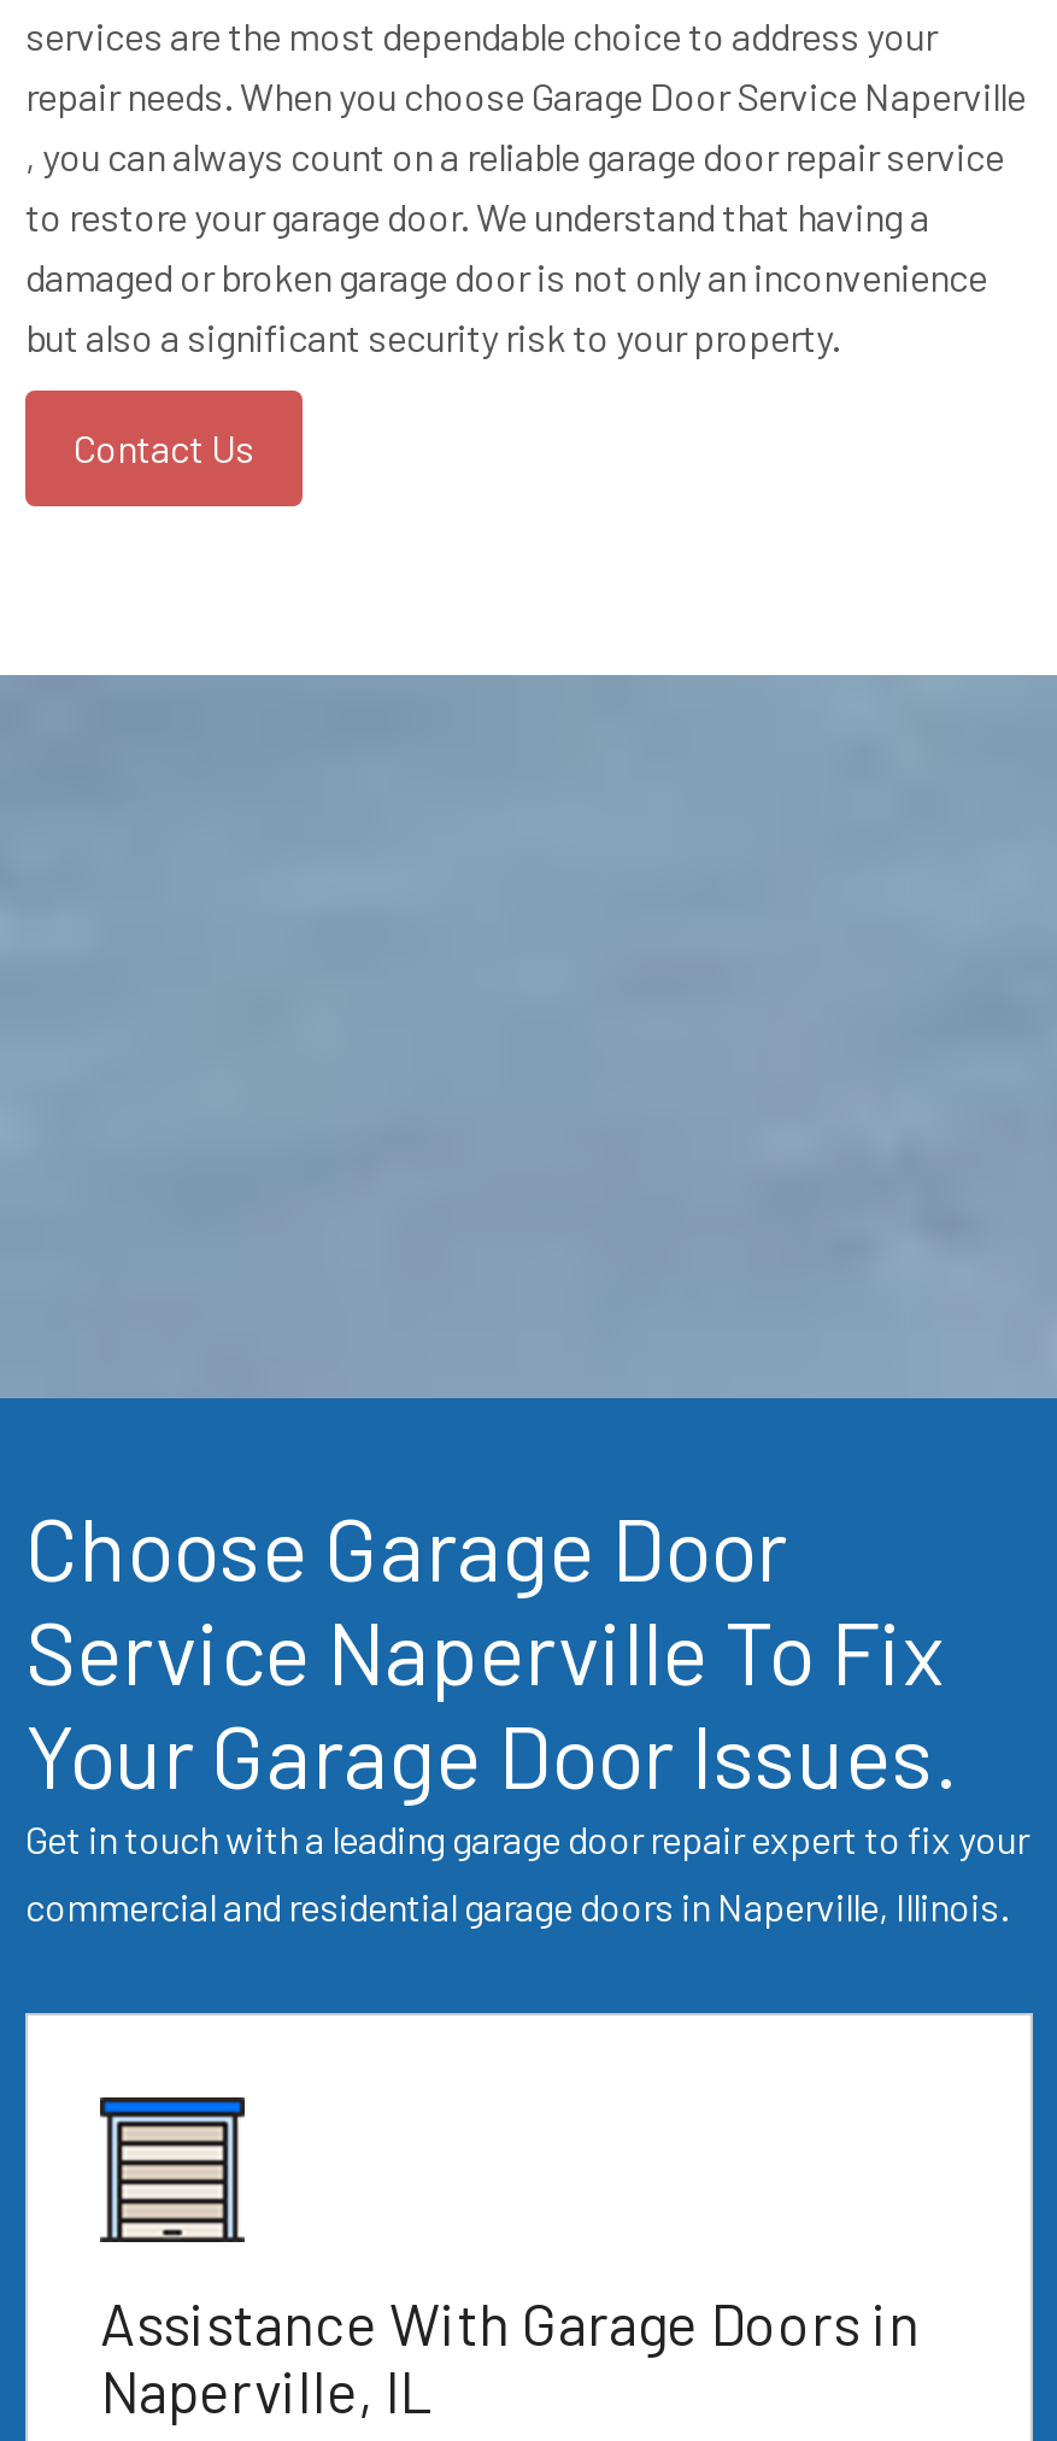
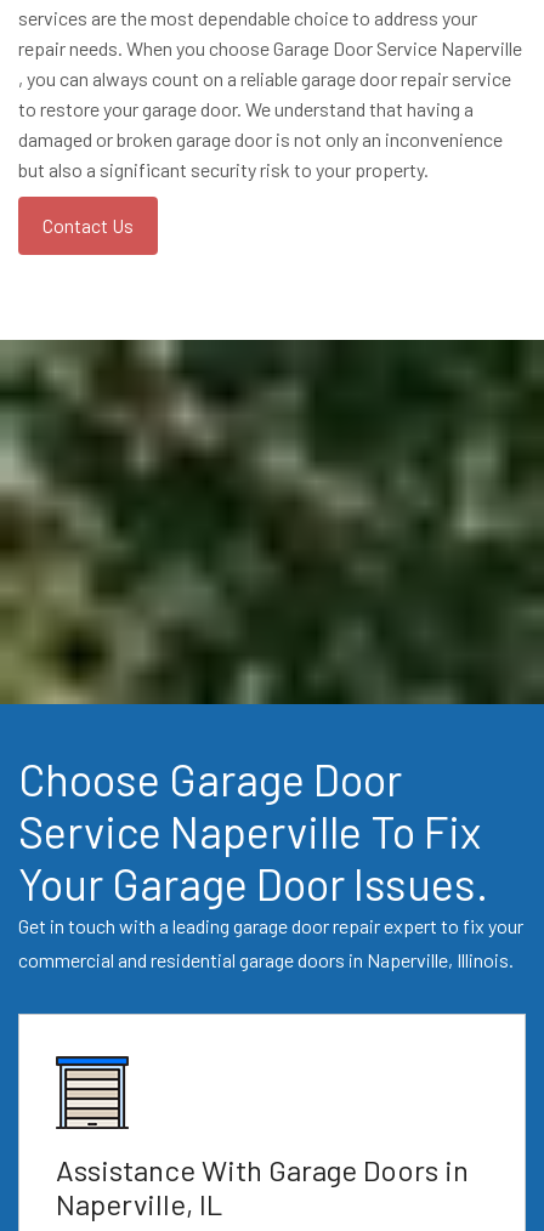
+ [image]
